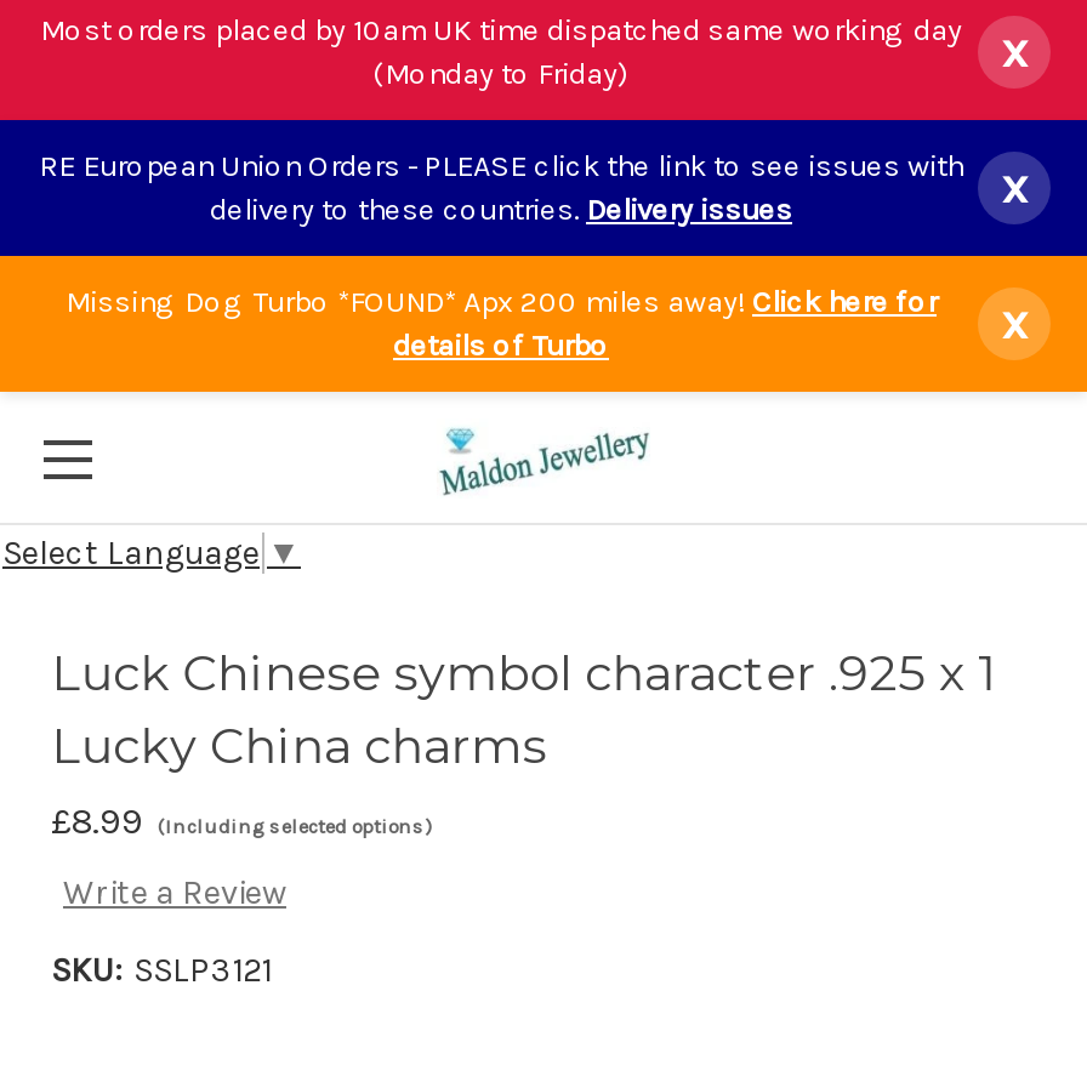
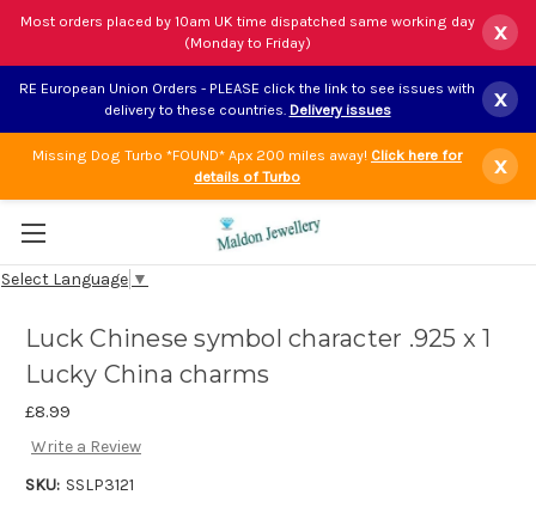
- £8.99 (Including selected options)
+ £8.99
